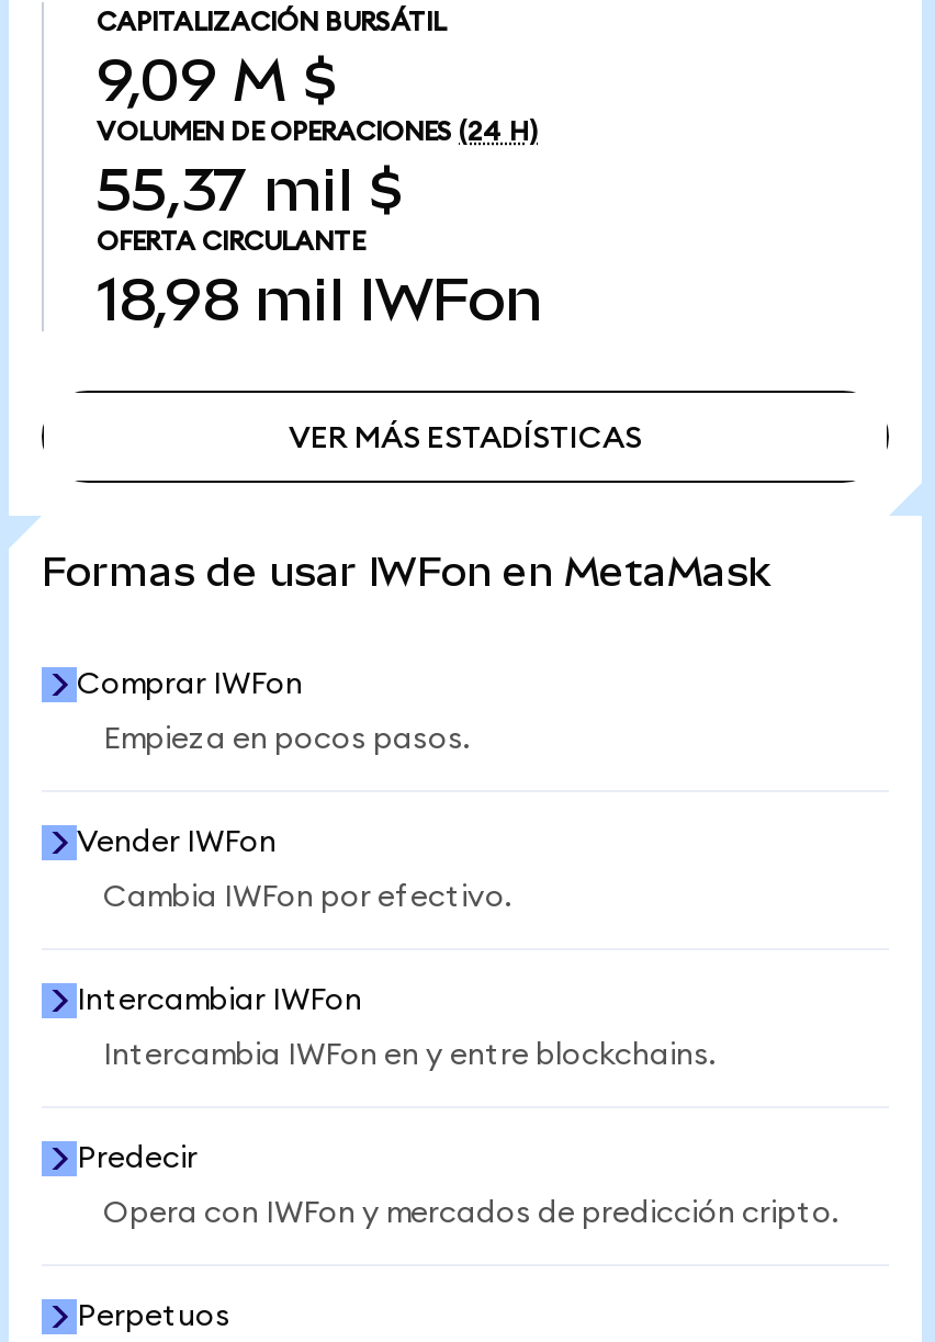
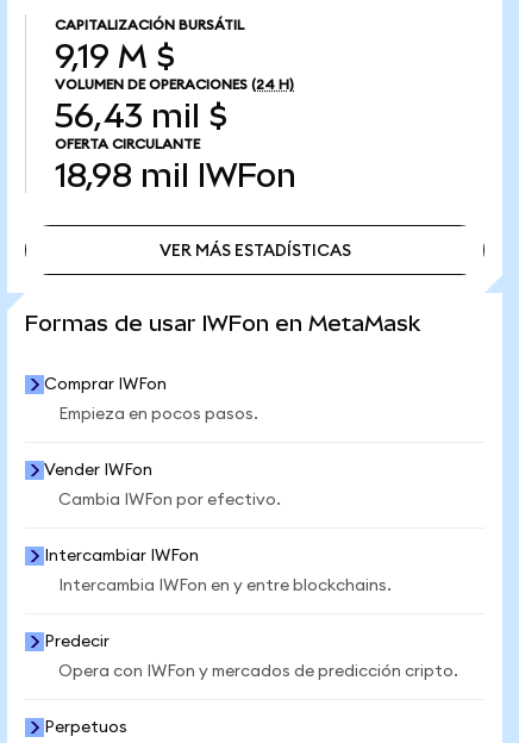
- 9,09 M $
+ 9,19 M $

- 55,37 mil $
+ 56,43 mil $
